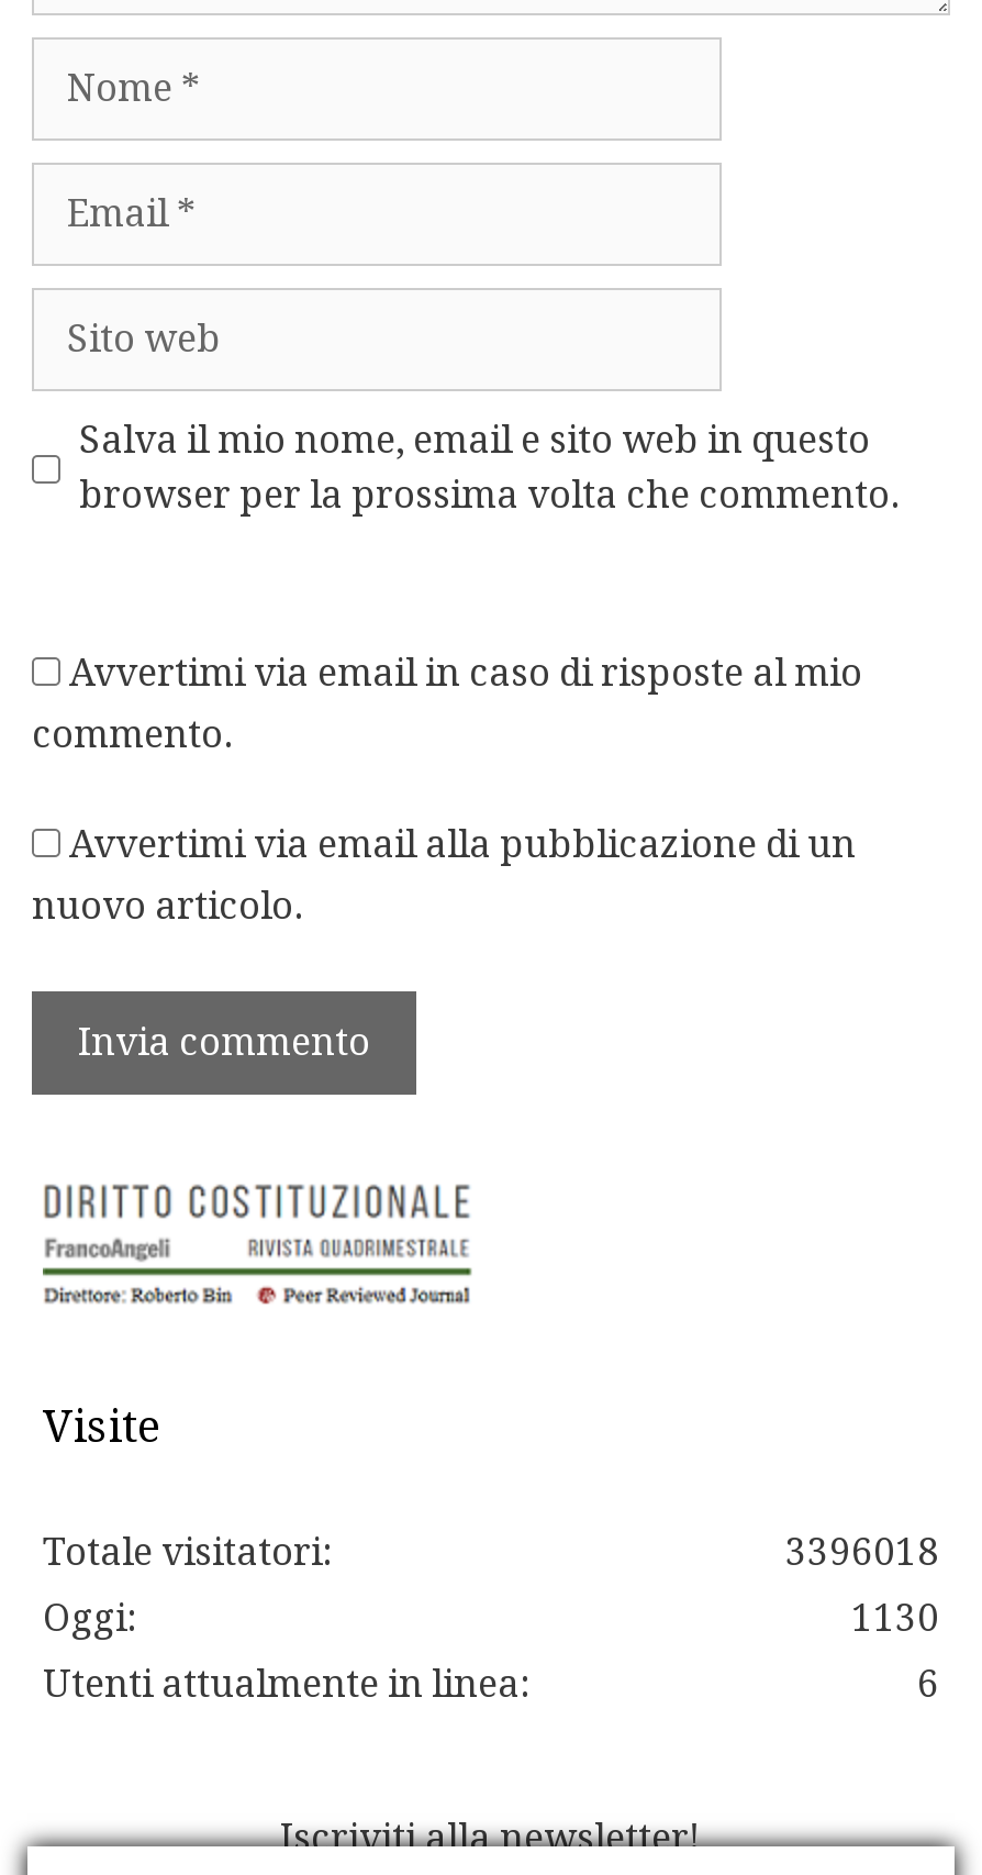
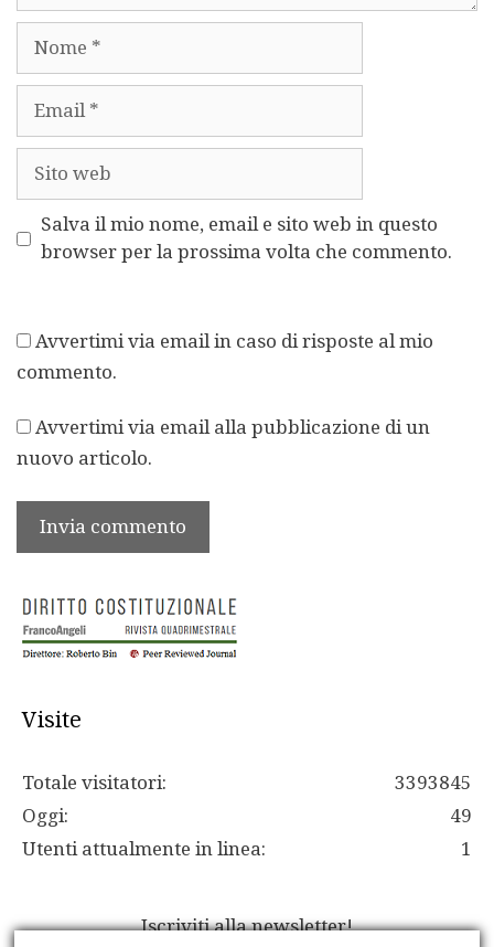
- 3396018
+ 3393845

- 1130
+ 49

- 6
+ 1
